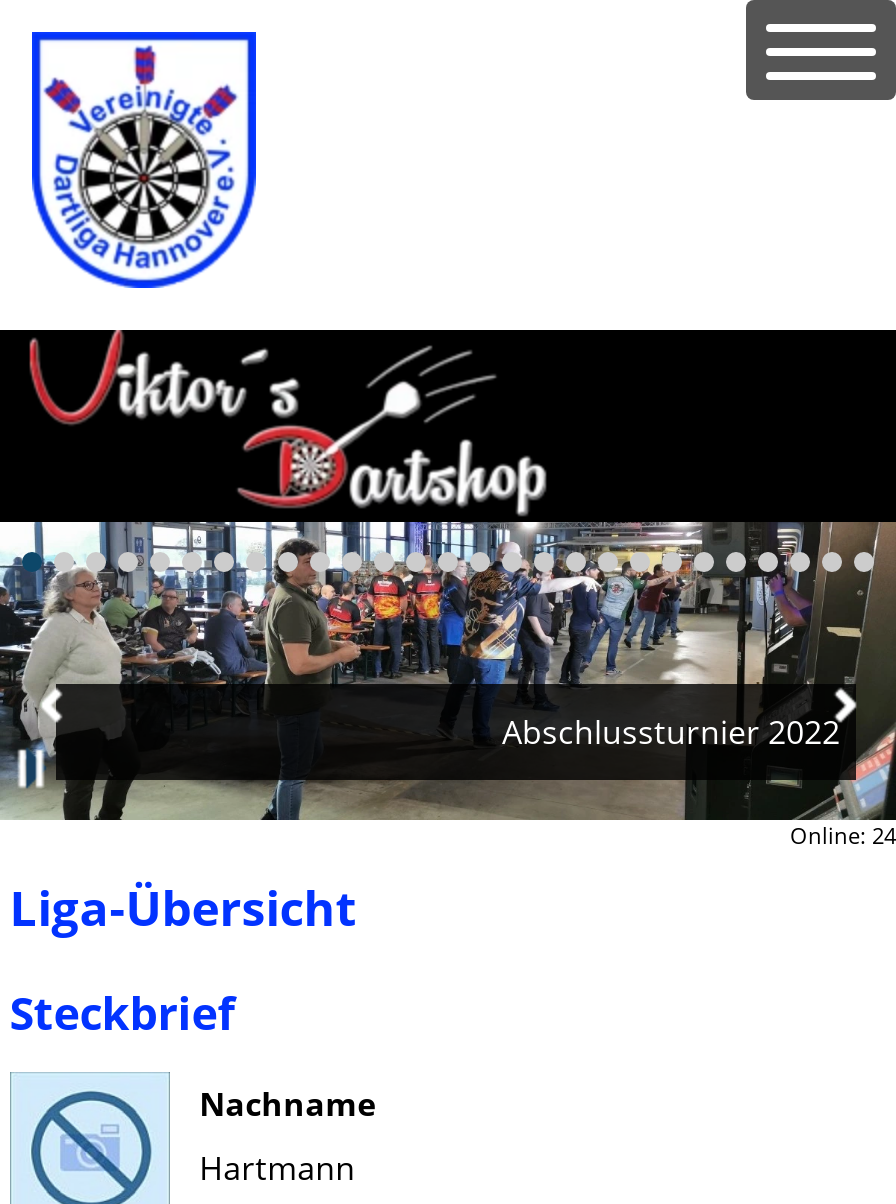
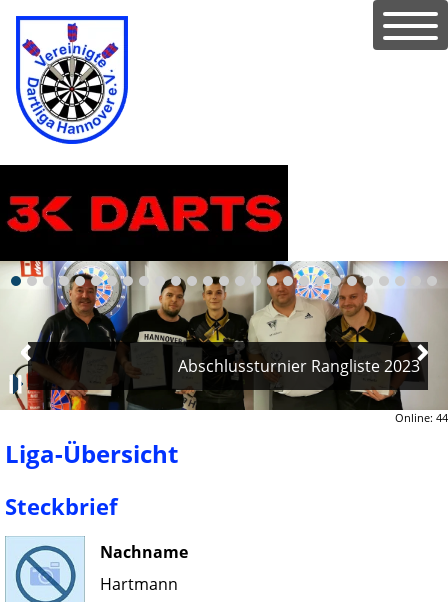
- [image]
- Abschlussturnier 2022
+ [image]
+ Abschlussturnier Rangliste 2023

- Online: 24
+ Online: 44
